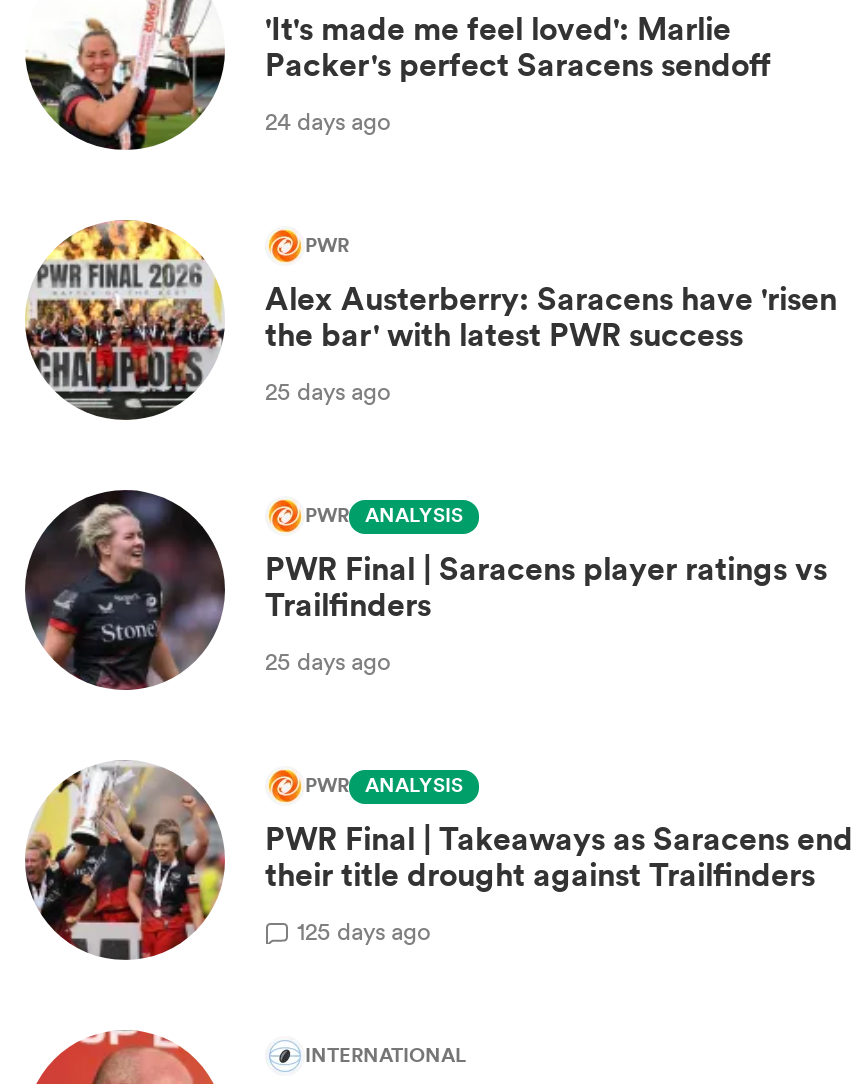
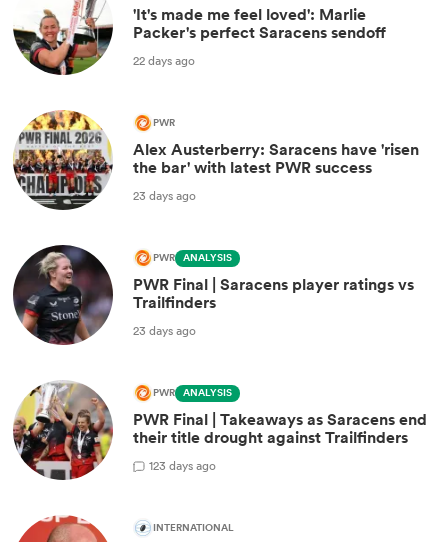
- 24 days ago
+ 22 days ago

- 25 days ago
+ 23 days ago

- 25 days ago
+ 23 days ago

- 125 days ago
+ 123 days ago
